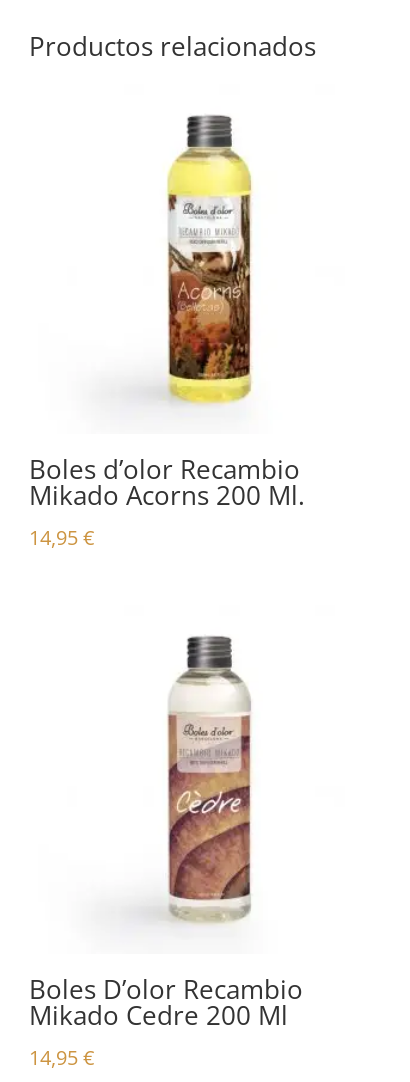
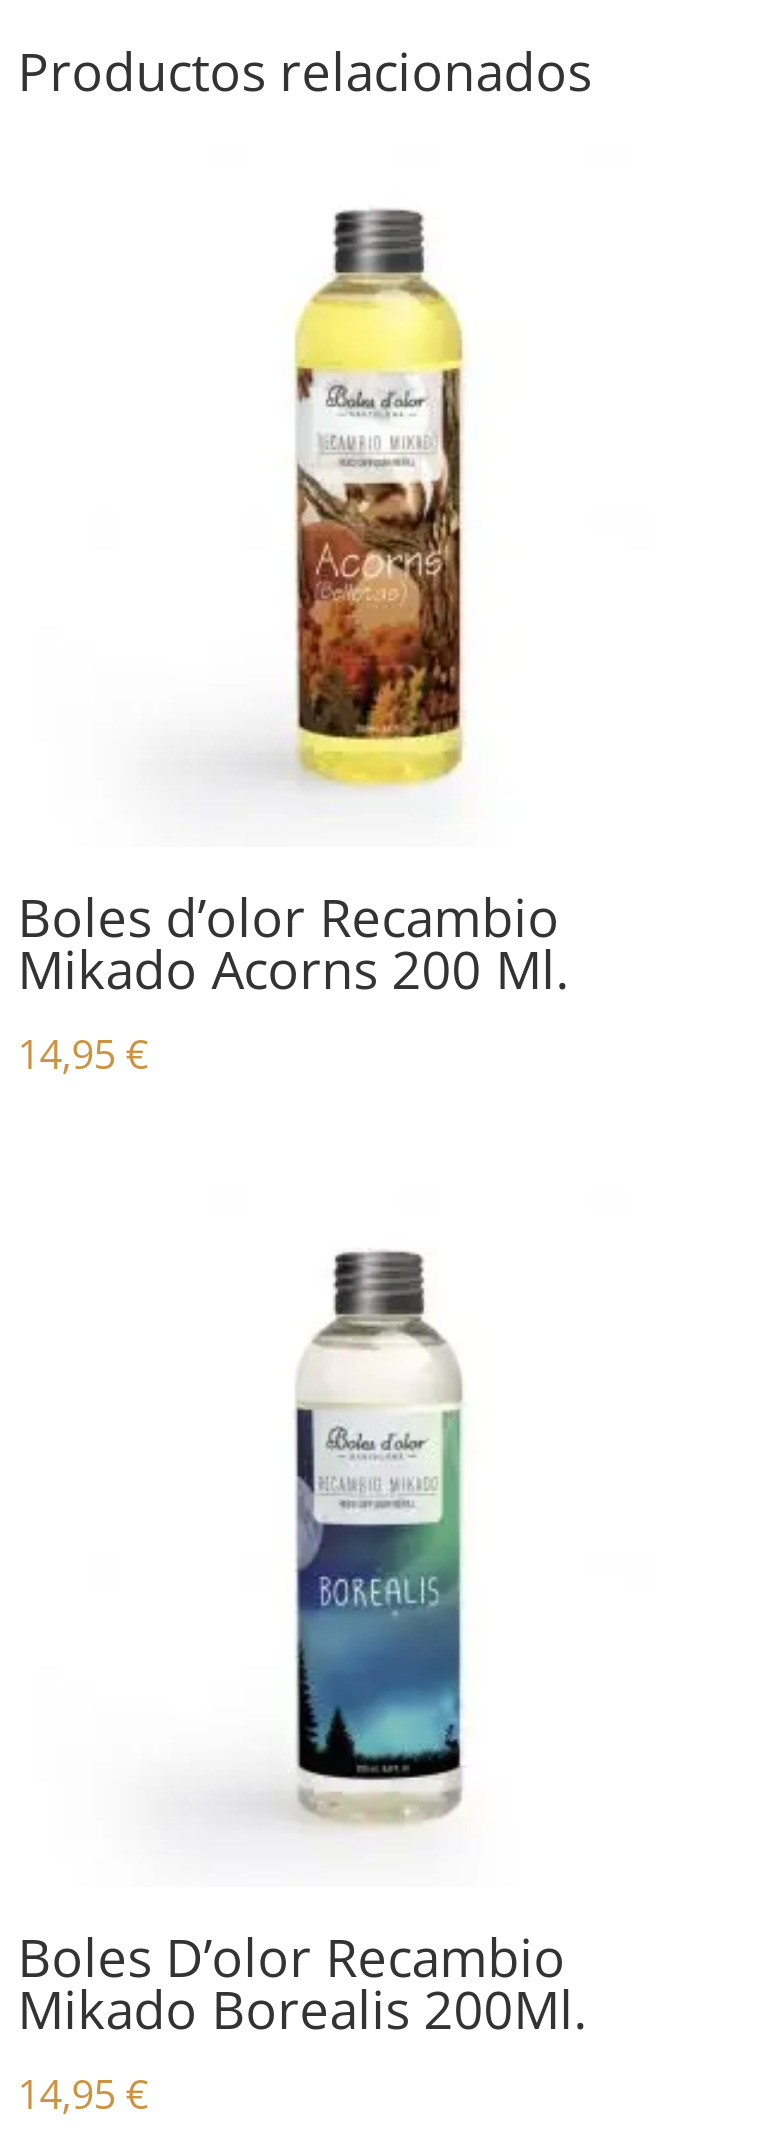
- [image]
+ [image]

- Mikado Cedre 200 Ml
+ Mikado Borealis 200Ml.
